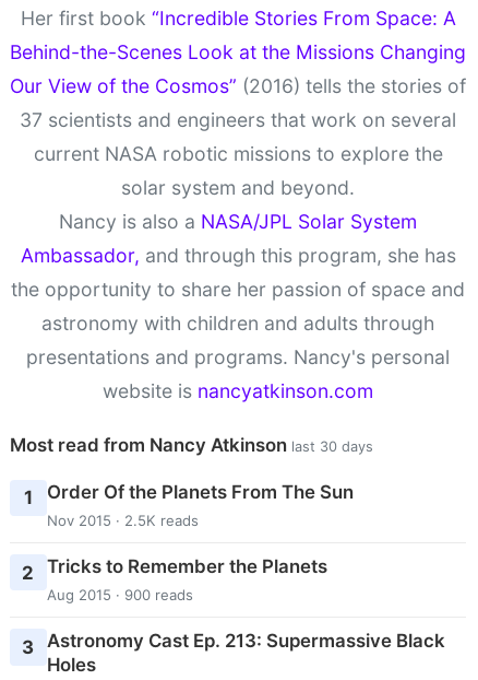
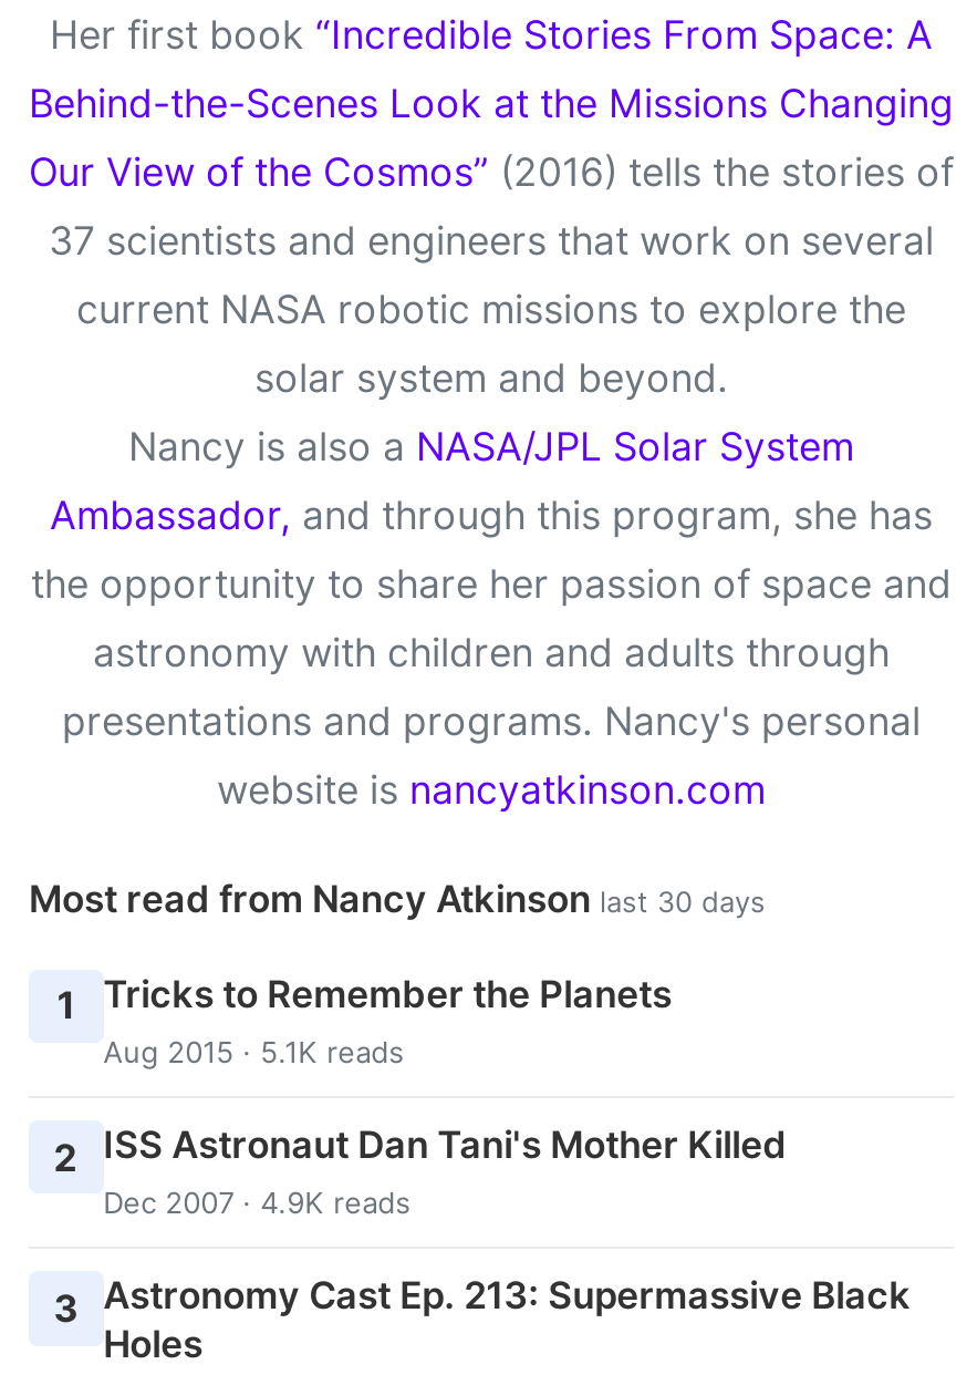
- Order Of the Planets From The Sun
- Nov 2015 · 2.5K reads
+ Tricks to Remember the Planets
+ Aug 2015 · 5.1K reads

- 2 Tricks to Remember the Planets
- Aug 2015 · 900 reads
+ 2 ISS Astronaut Dan Tani's Mother Killed
+ Dec 2007 · 4.9K reads
